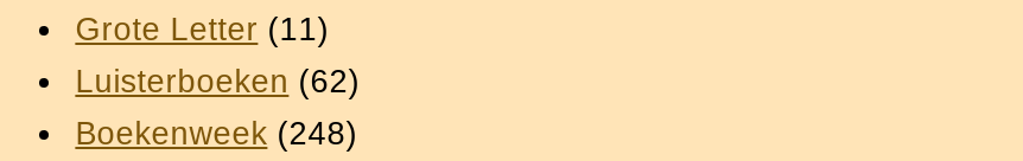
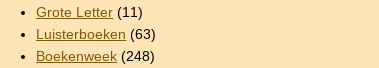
- Luisterboeken (62)
+ Luisterboeken (63)
